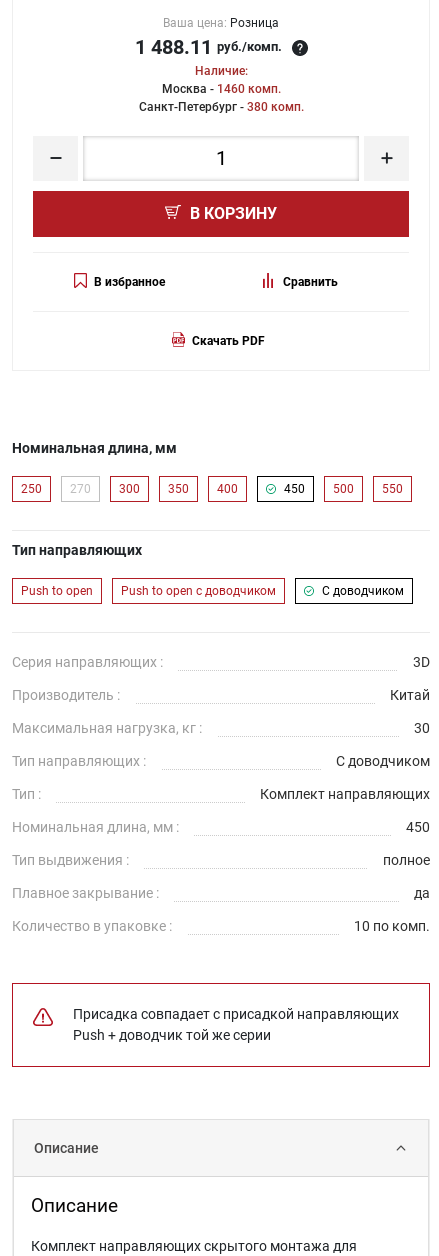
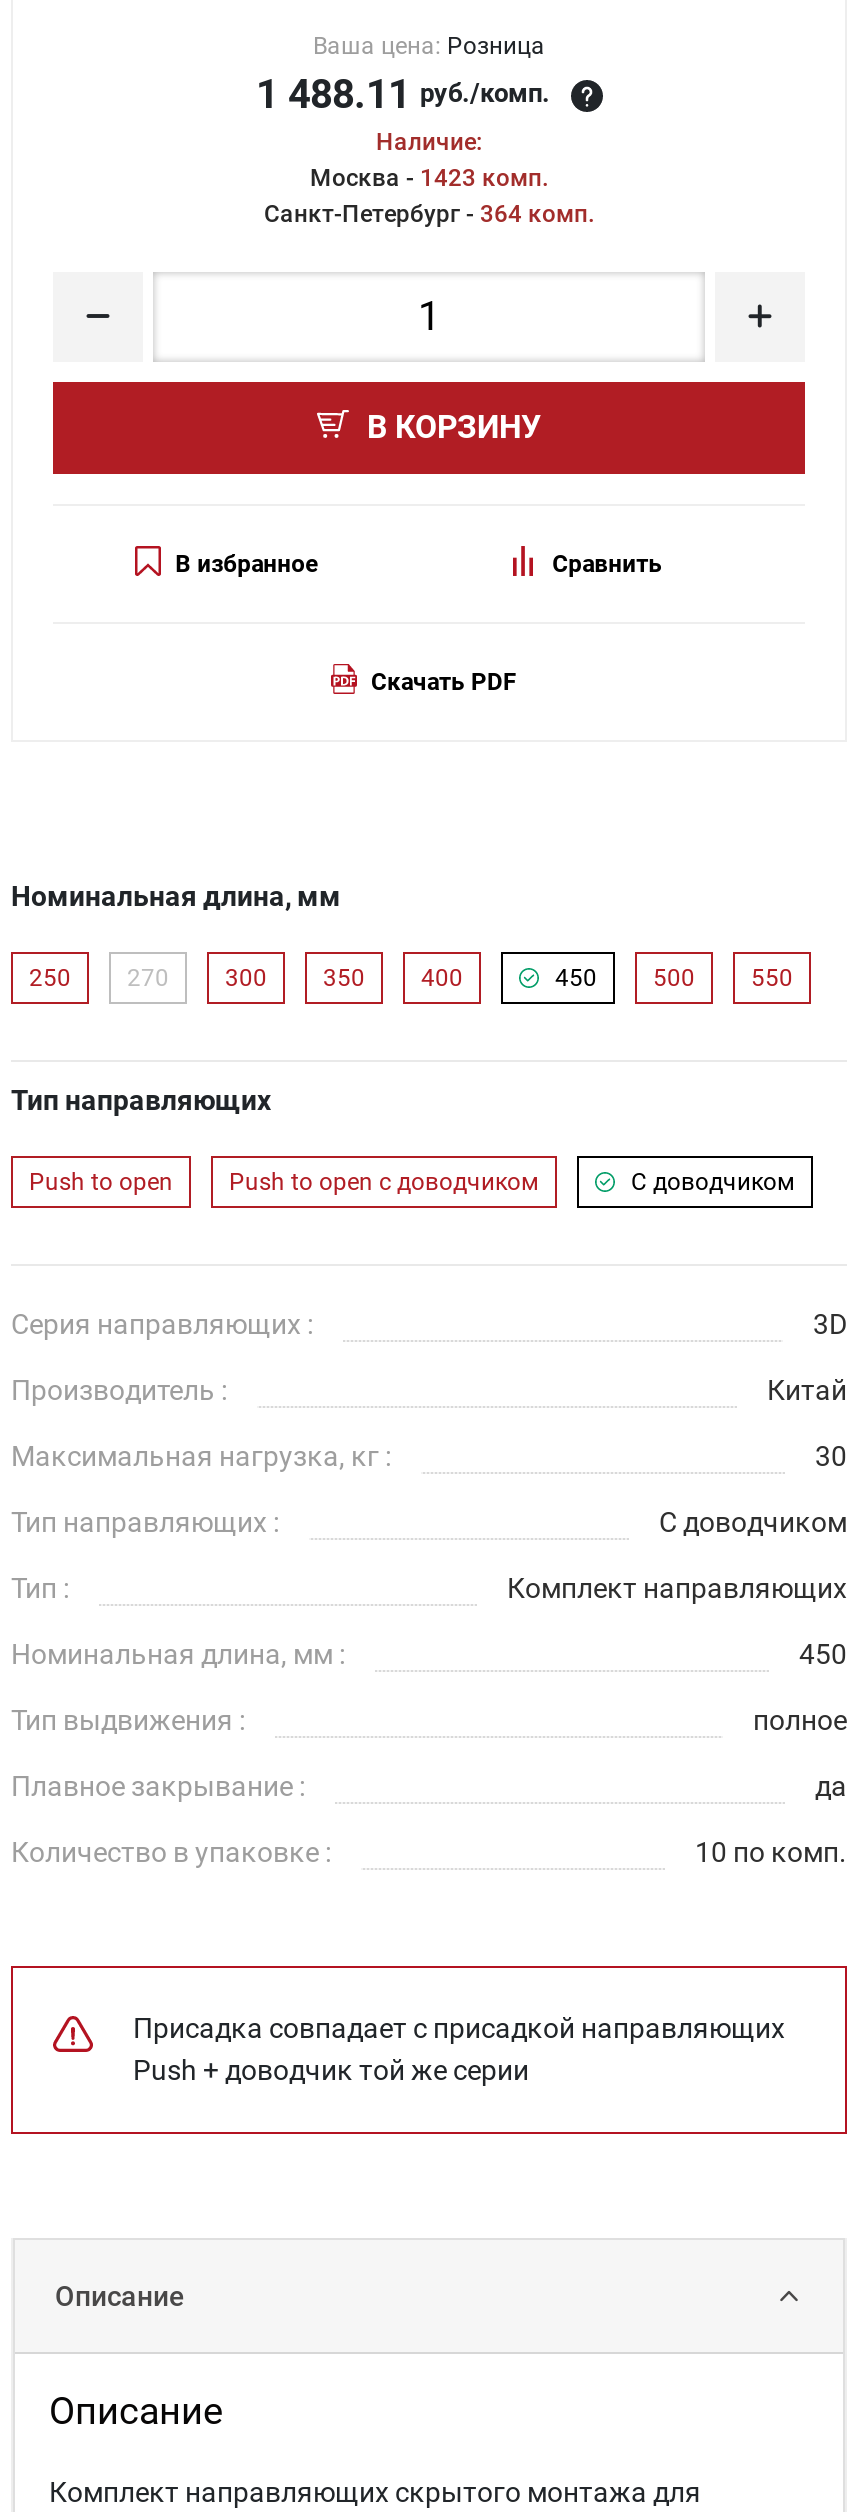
- Москва - 1460 комп.
+ Москва - 1423 комп.

- Санкт-Петербург - 380 комп.
+ Санкт-Петербург - 364 комп.
